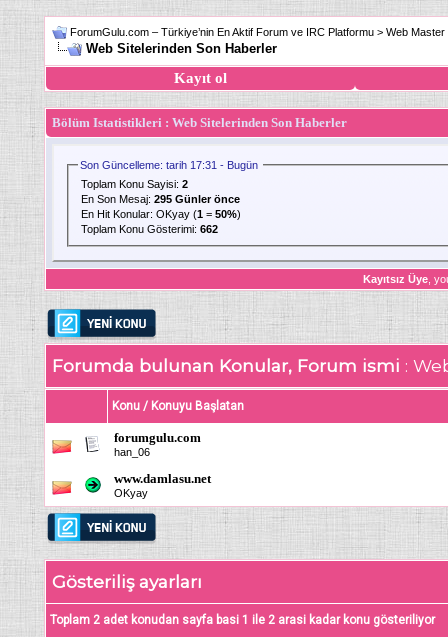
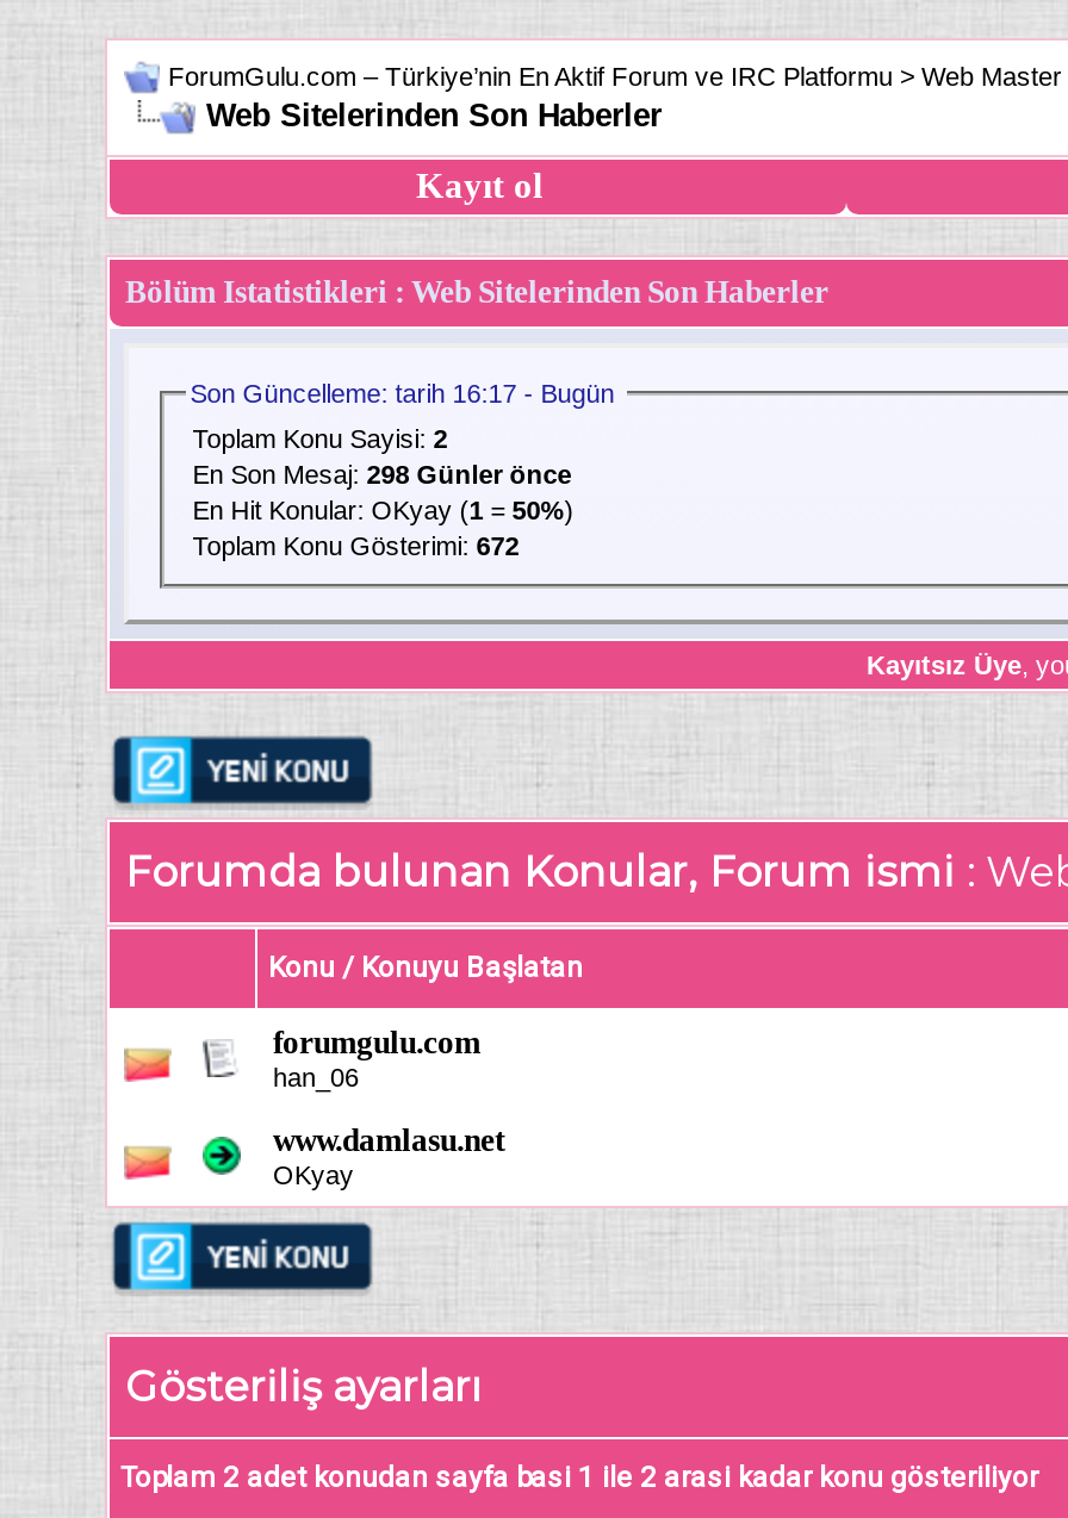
- Son Güncelleme: tarih 17:31 - Bugün
+ Son Güncelleme: tarih 16:17 - Bugün

- En Son Mesaj: 295 Günler önce
+ En Son Mesaj: 298 Günler önce

- Toplam Konu Gösterimi: 662
+ Toplam Konu Gösterimi: 672
